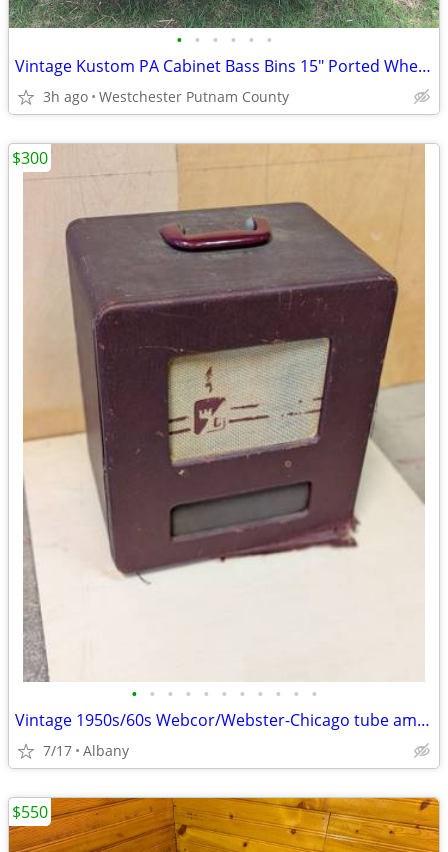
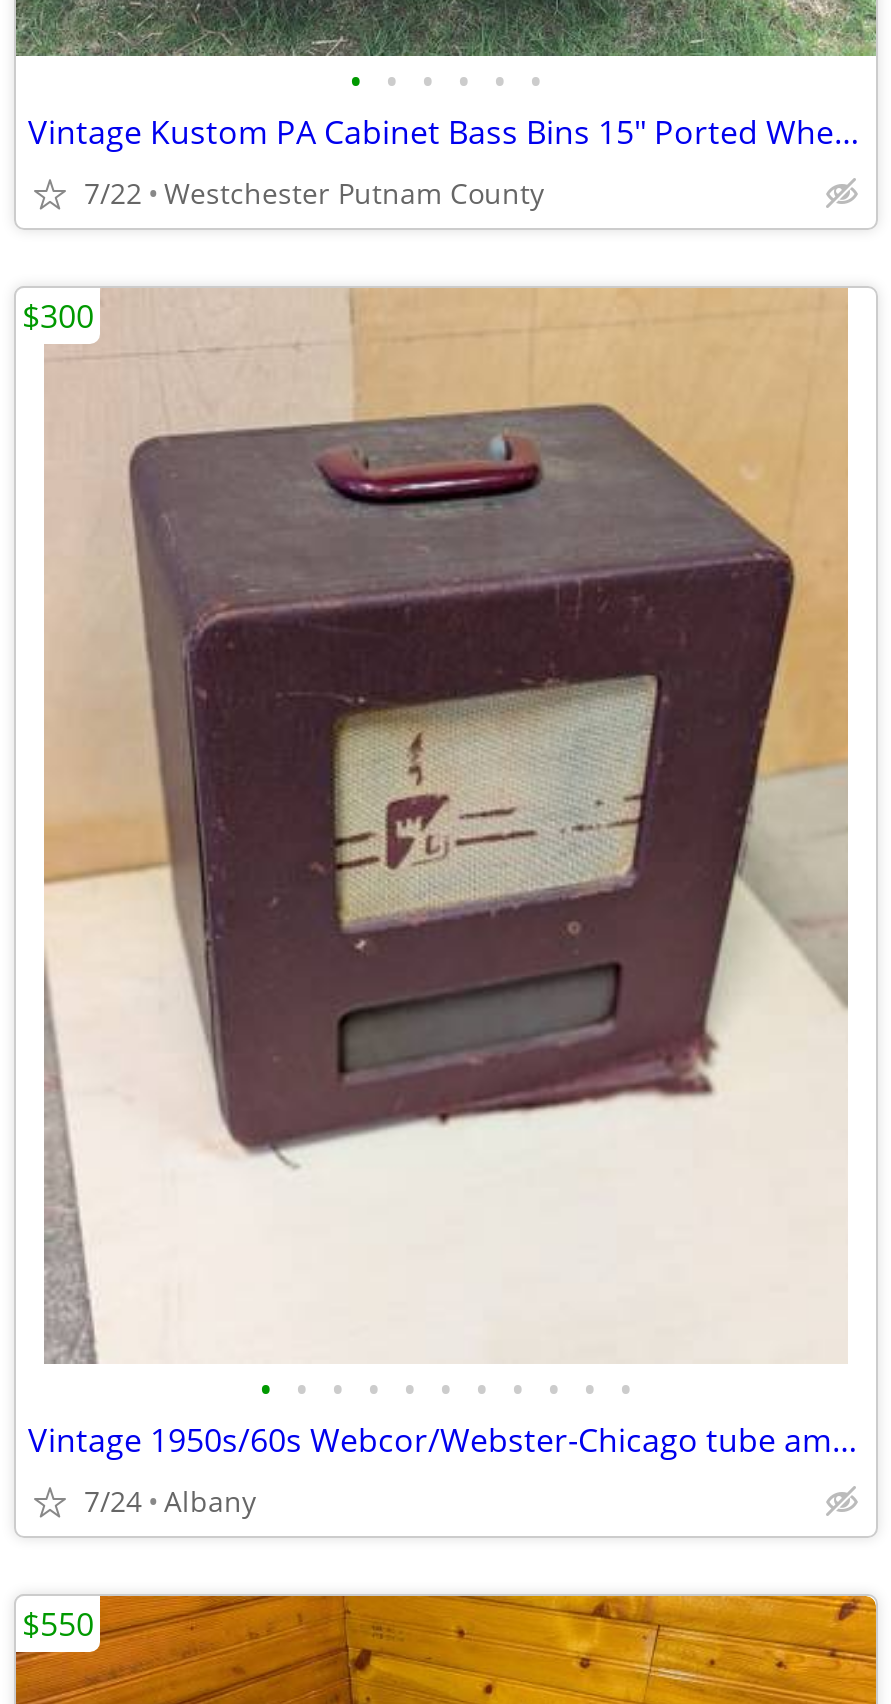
- 3h ago Westchester Putnam County
+ 7/22 Westchester Putnam County

- 7/17 Albany
+ 7/24 Albany
